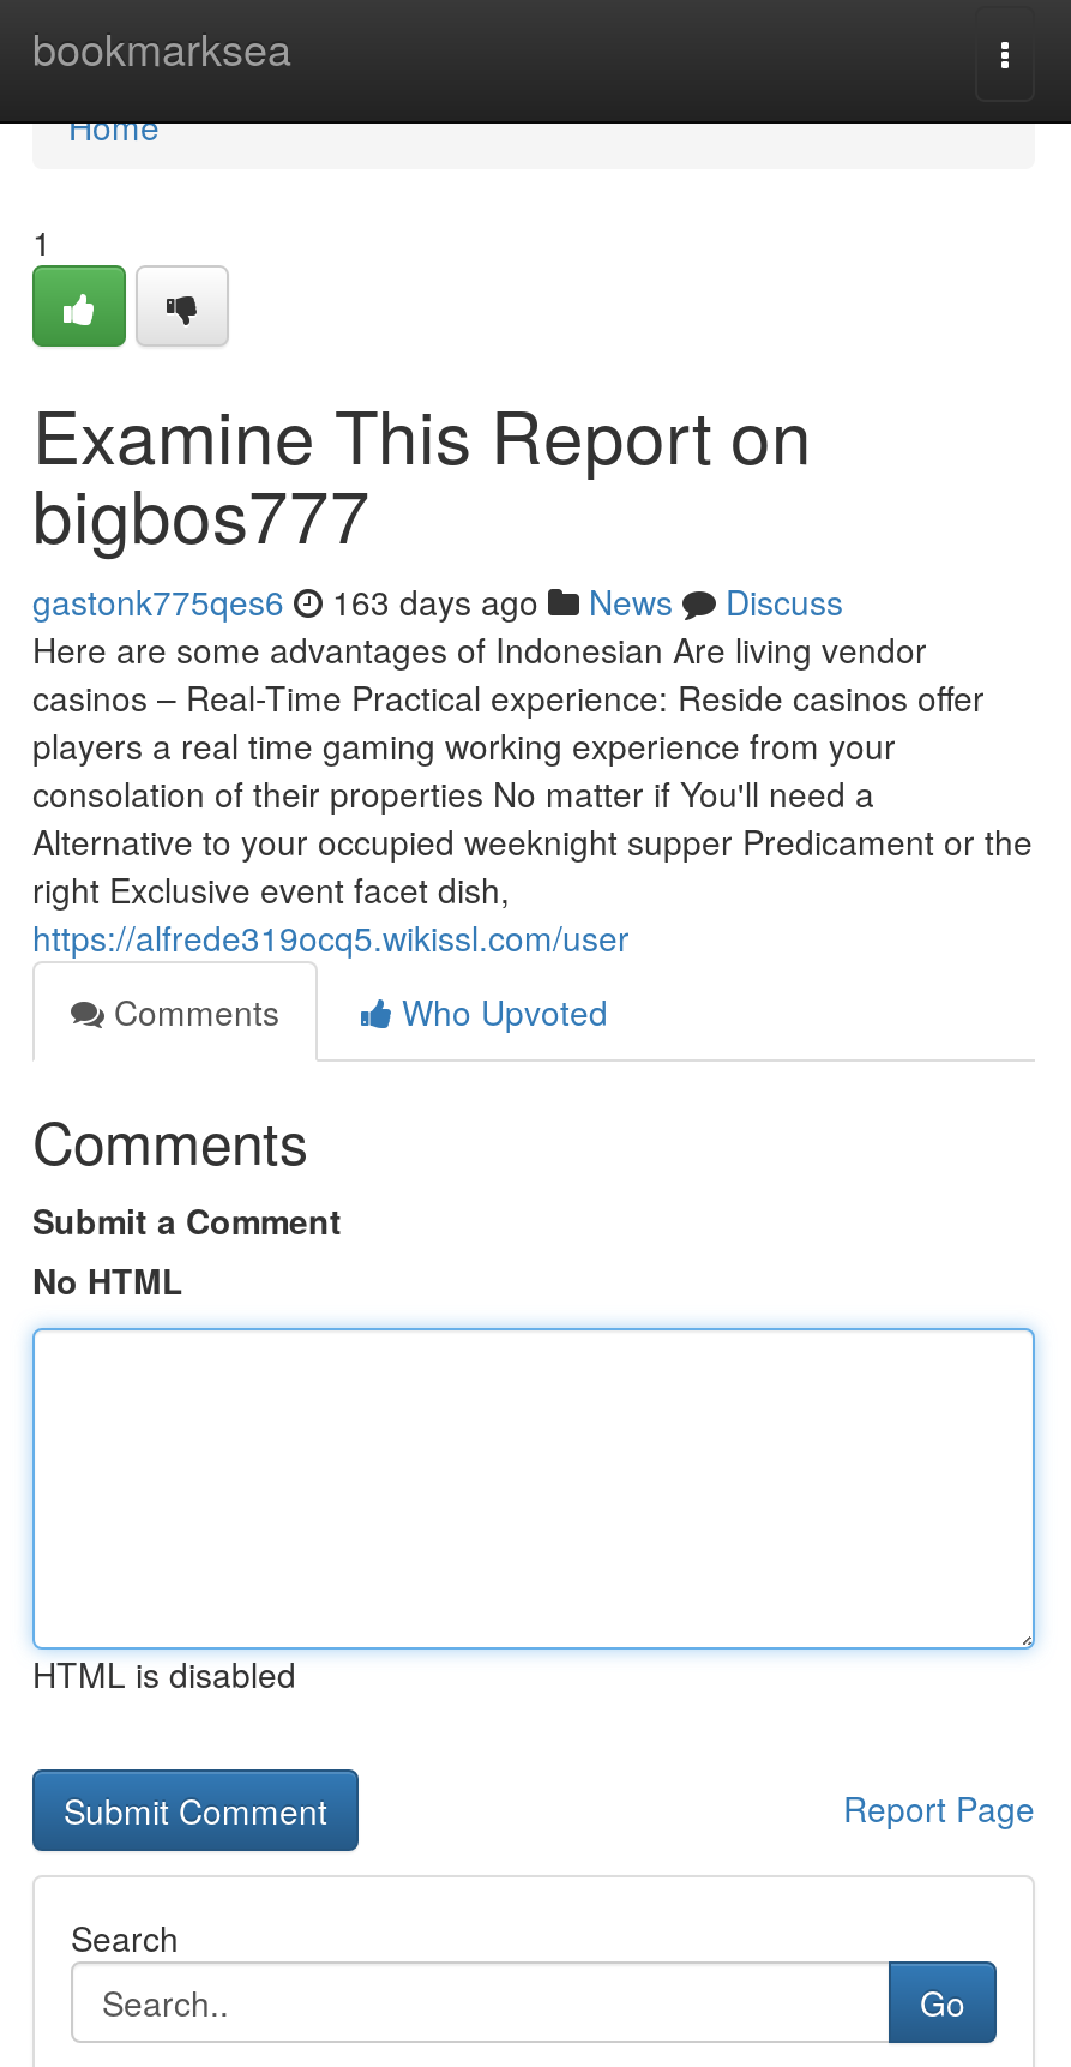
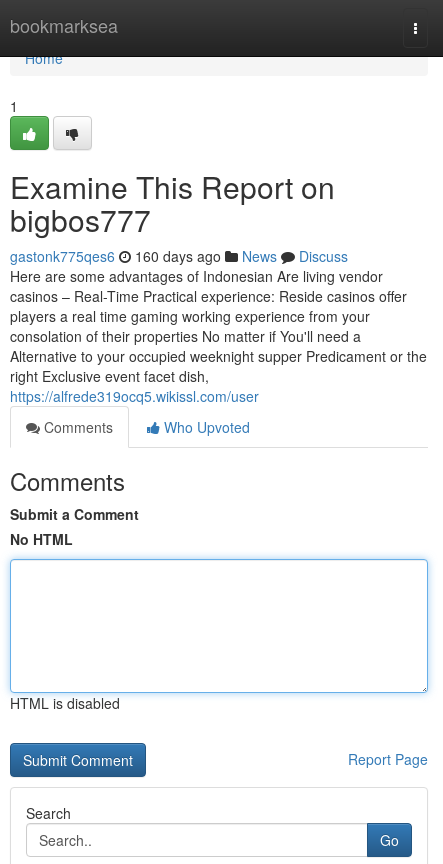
- gastonk775qes6 163 days ago News Discuss
+ gastonk775qes6 160 days ago News Discuss
